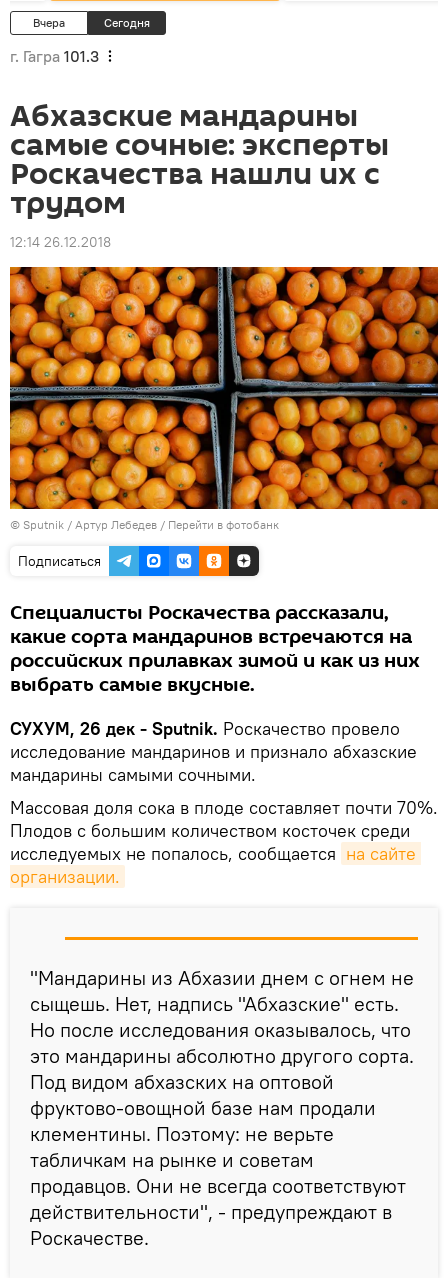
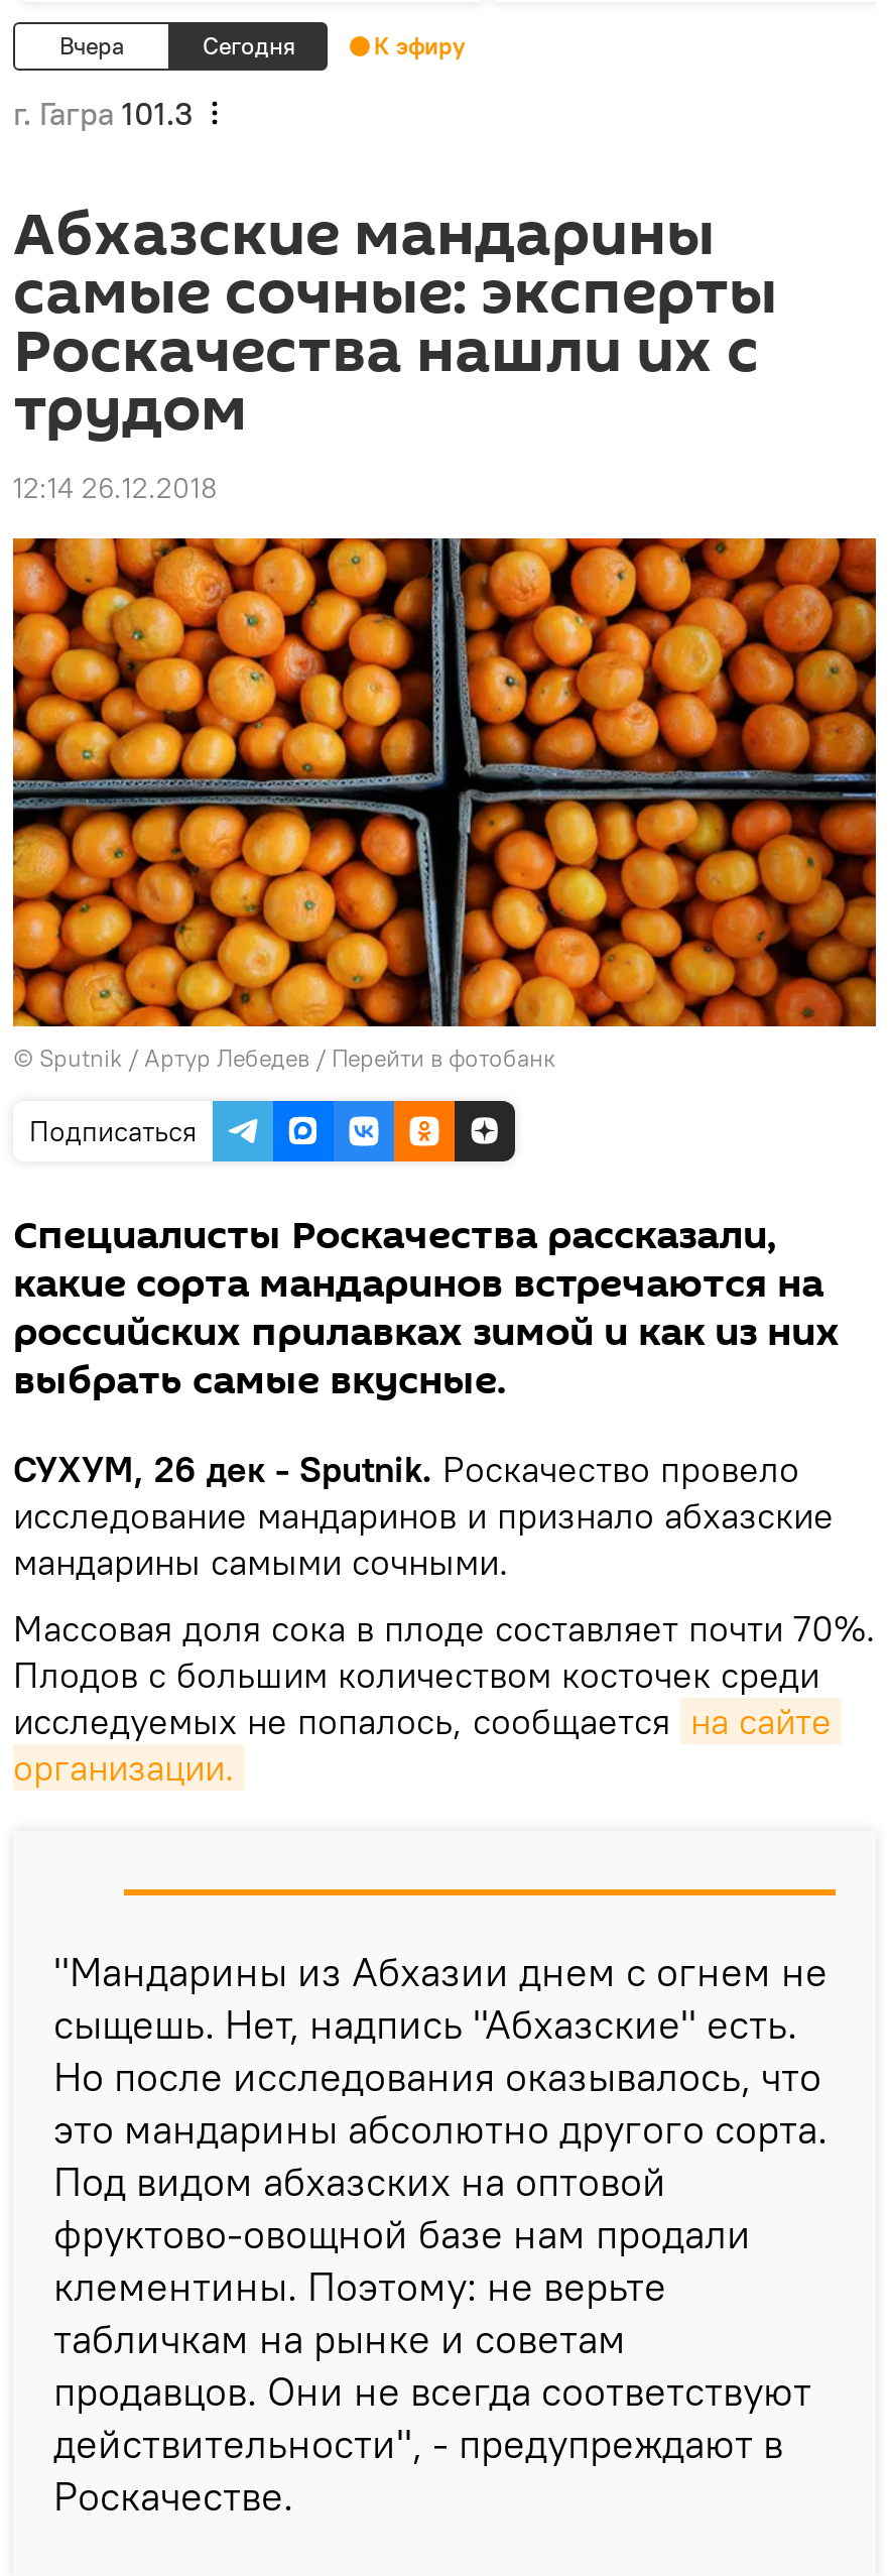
+ К эфиру
